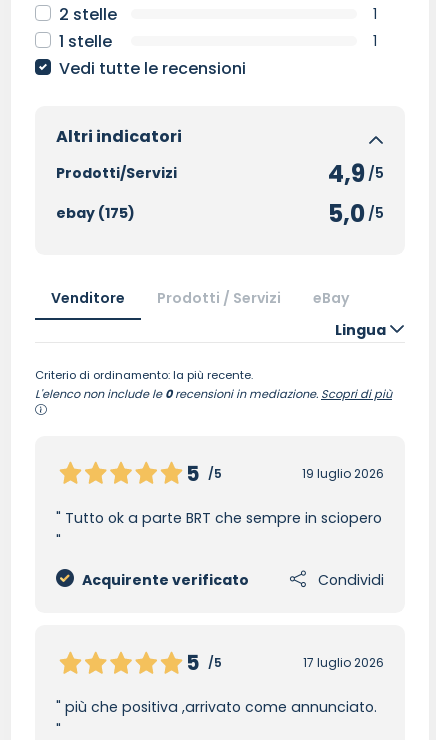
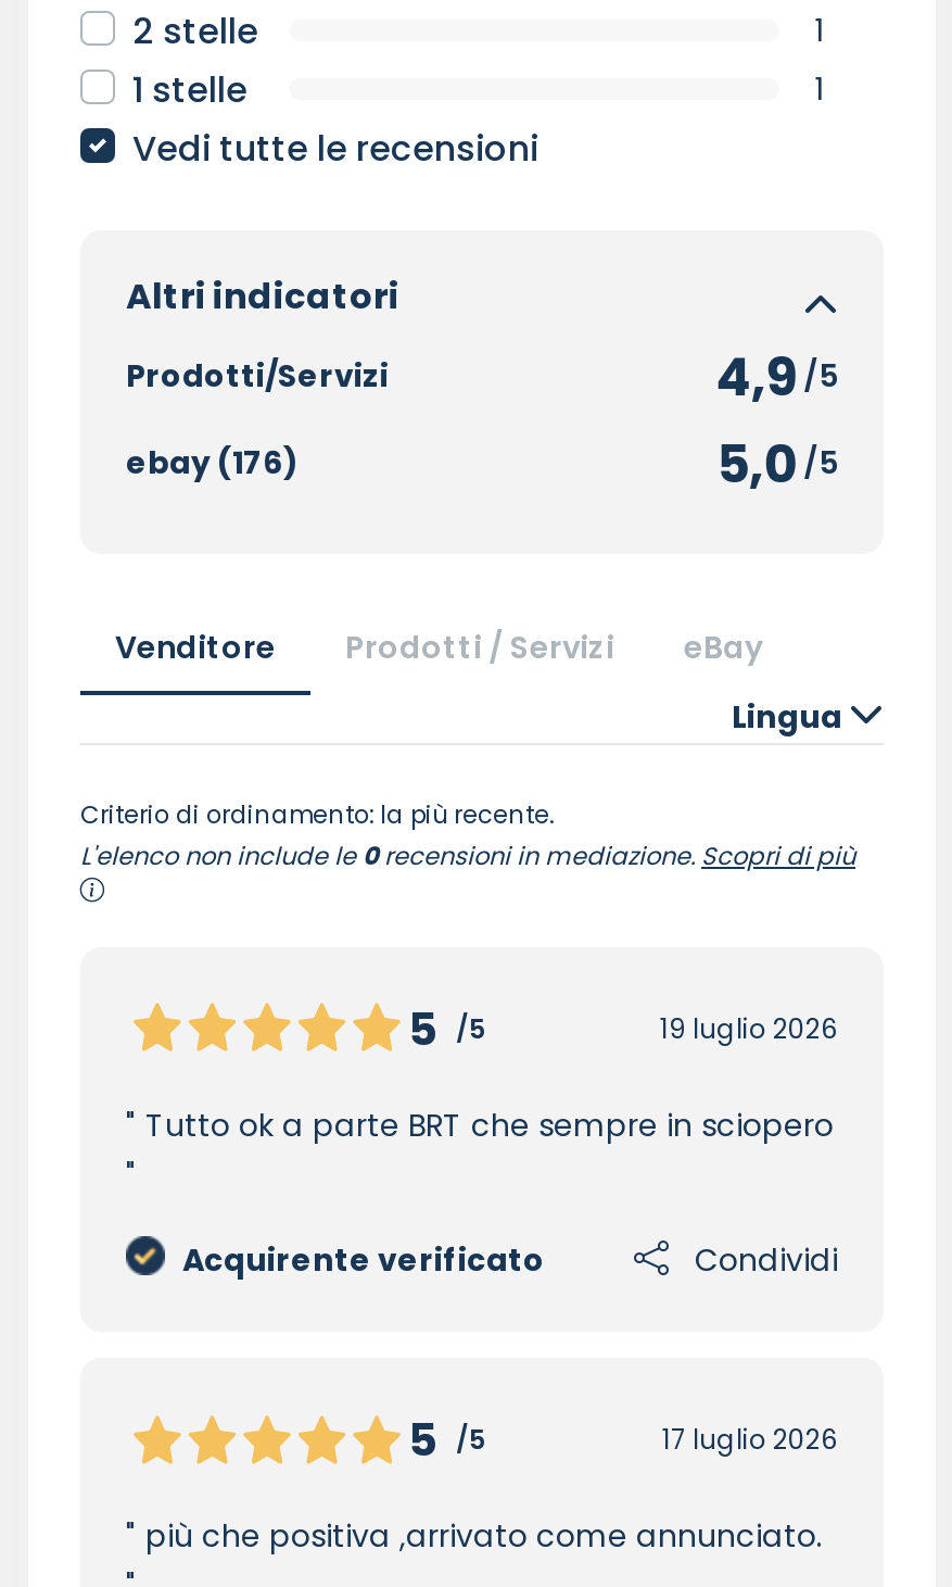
- ebay (175)
+ ebay (176)
